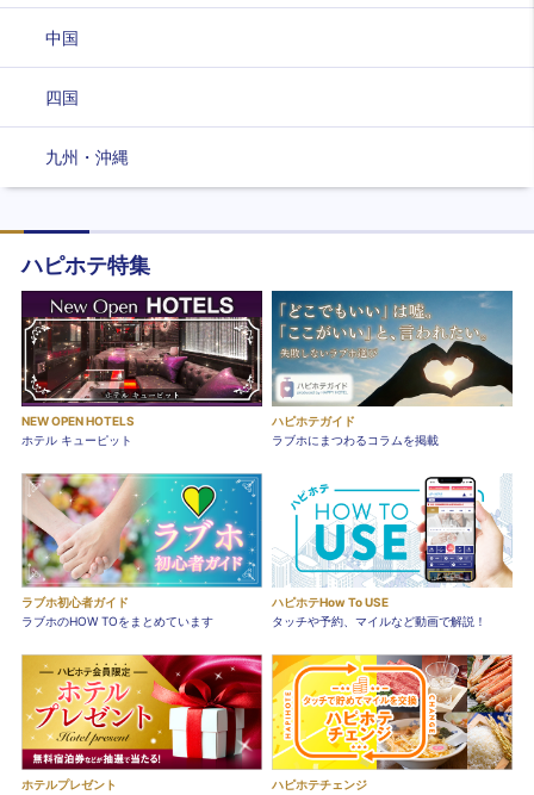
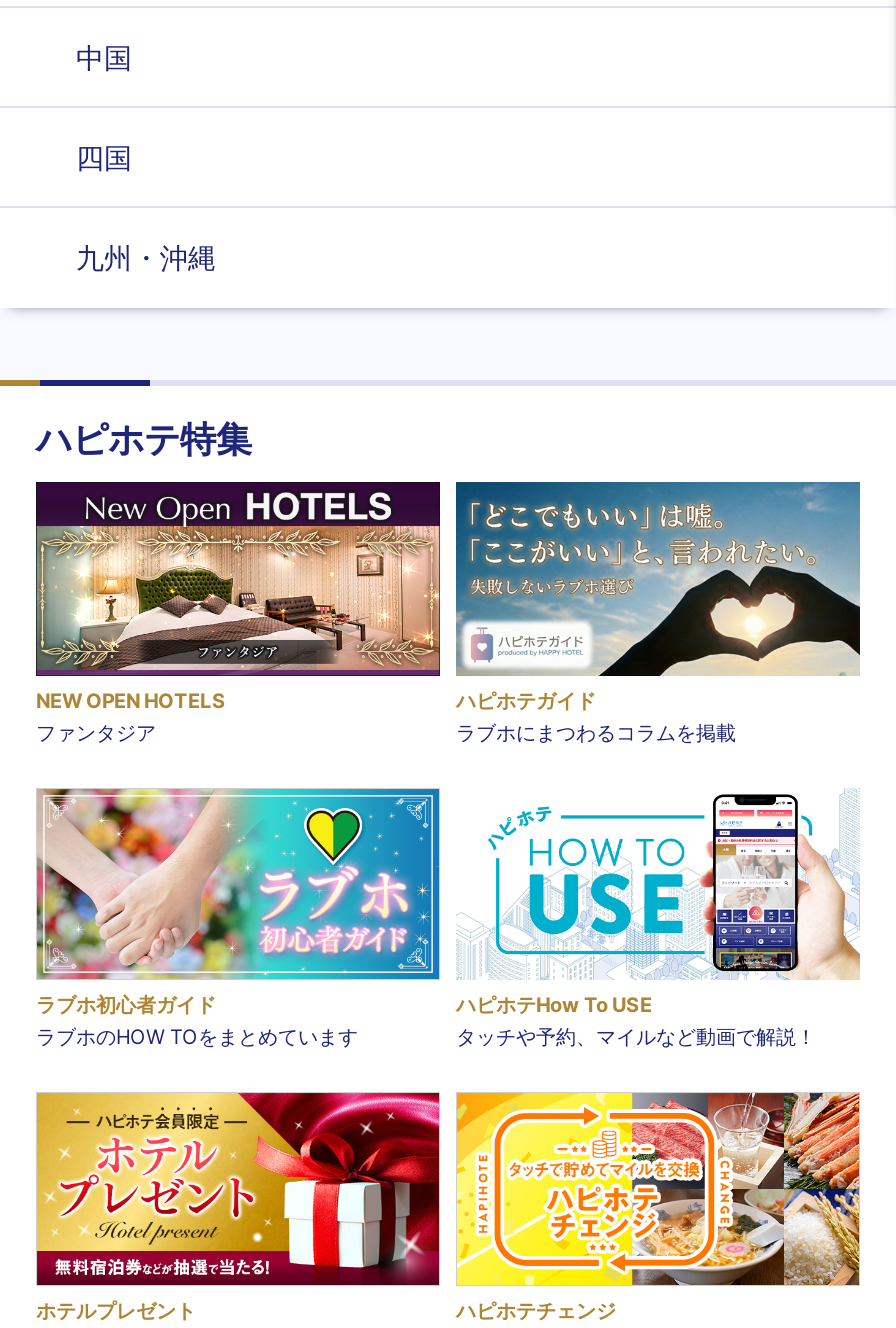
- [image]
- ホテル キューピット
+ [image]
+ ファンタジア
